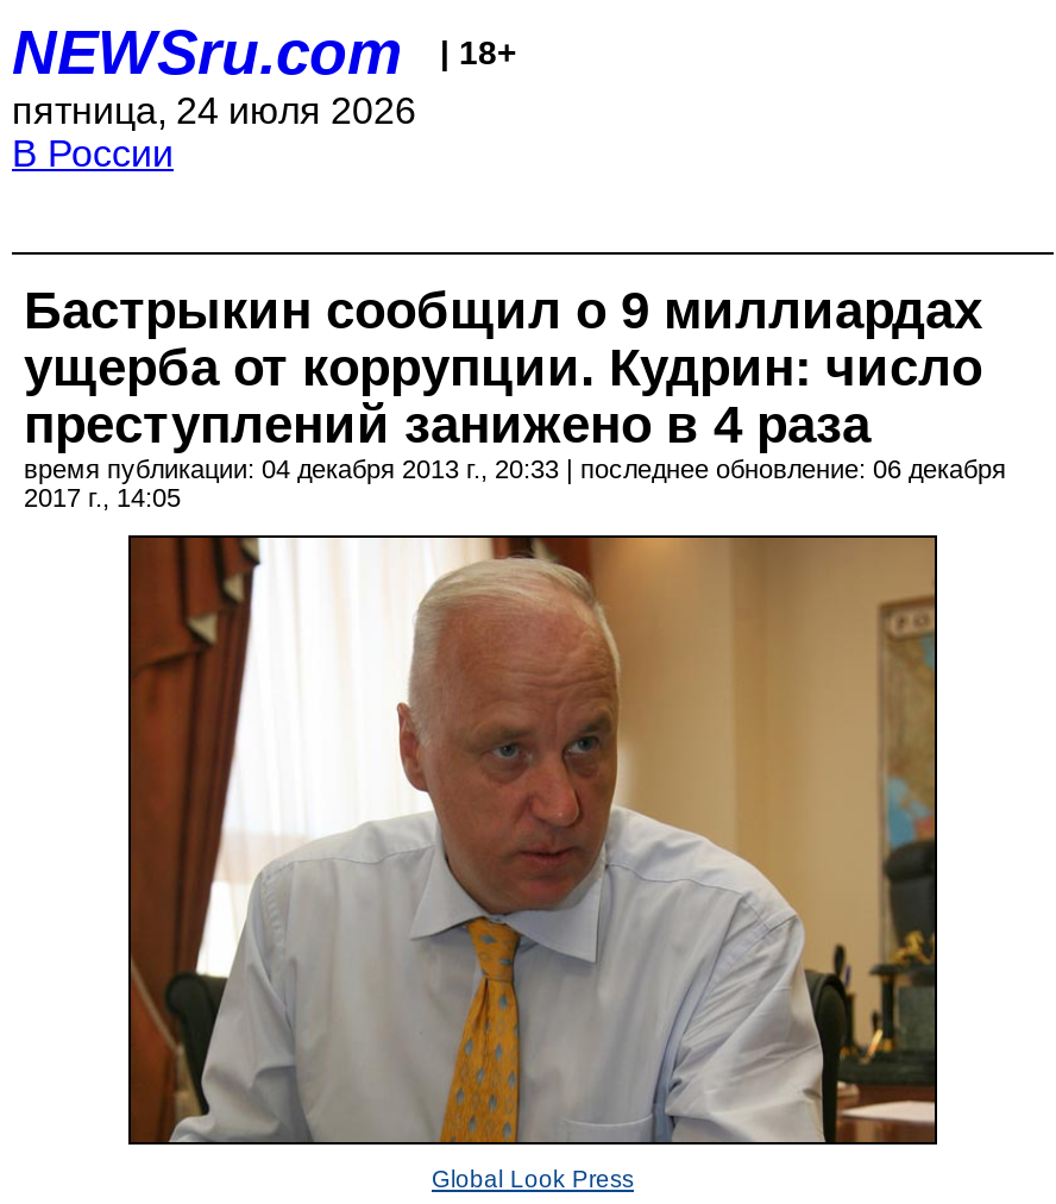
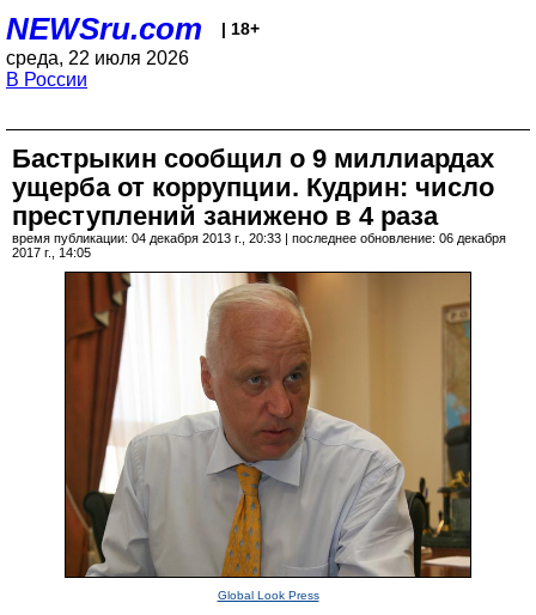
- пятница, 24 июля 2026
+ среда, 22 июля 2026
